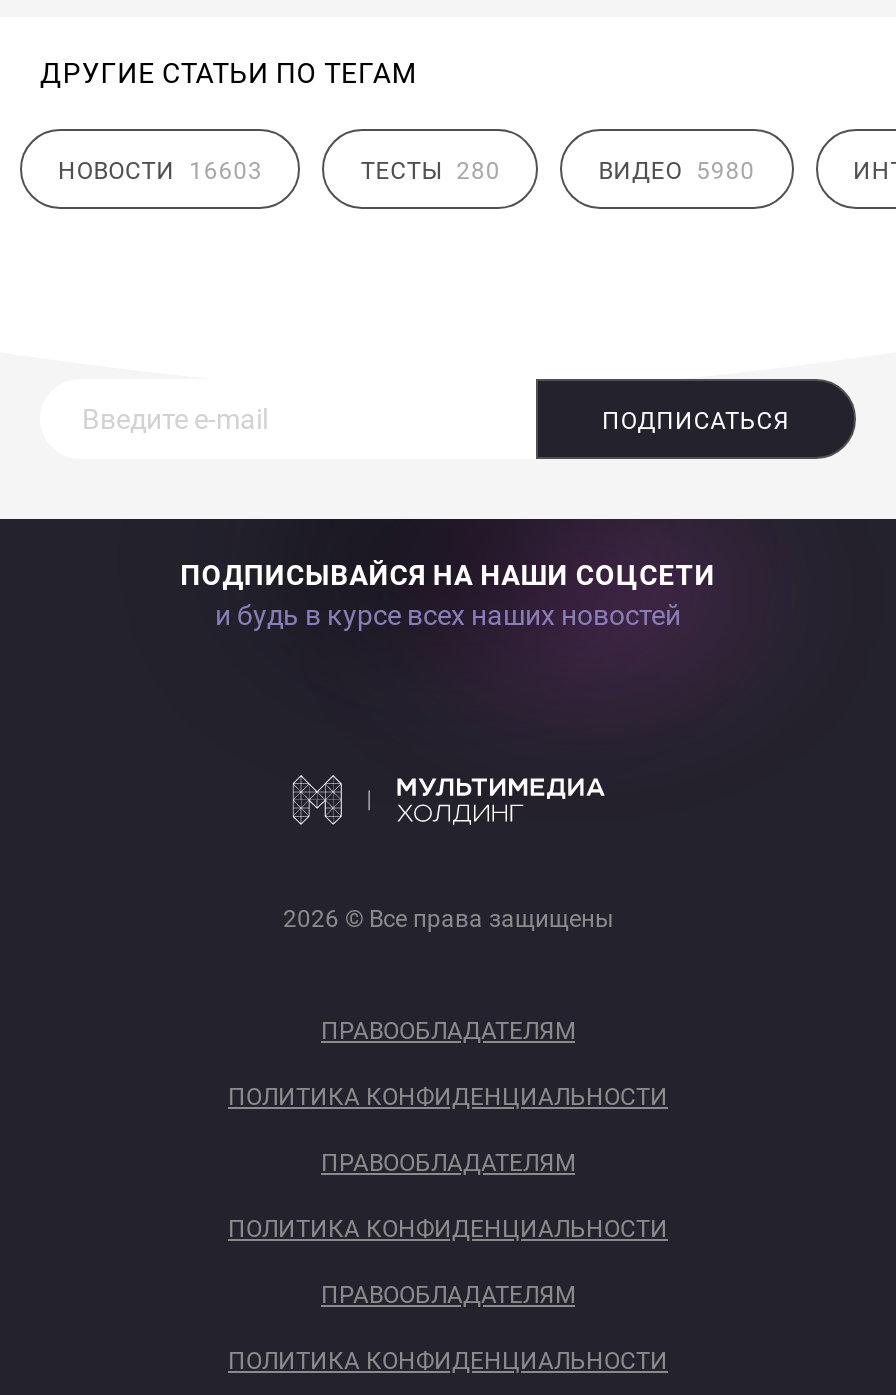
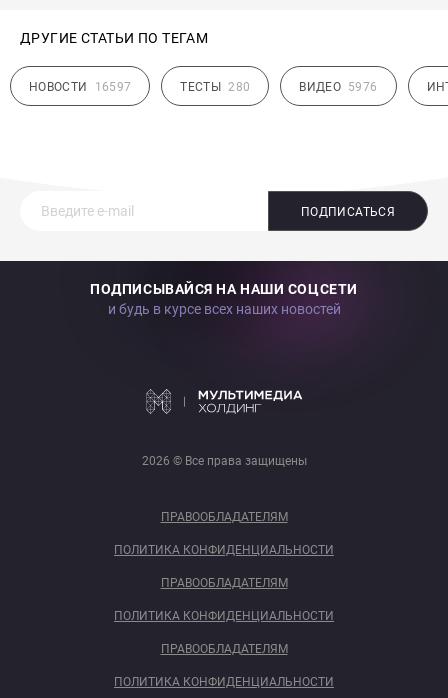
- НОВОСТИ 16603
+ НОВОСТИ 16597

- ВИДЕО 5980
+ ВИДЕО 5976
